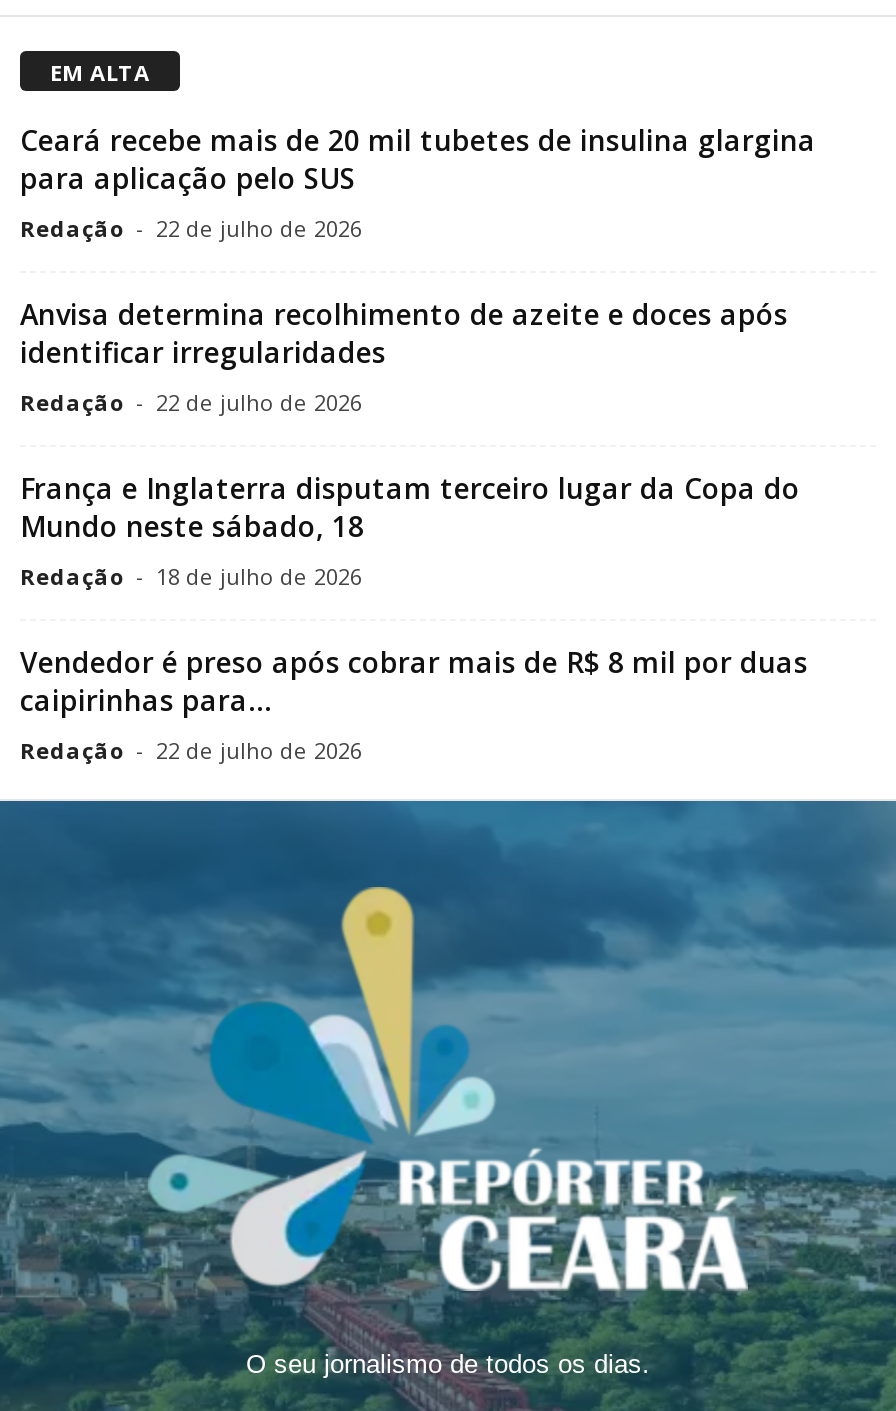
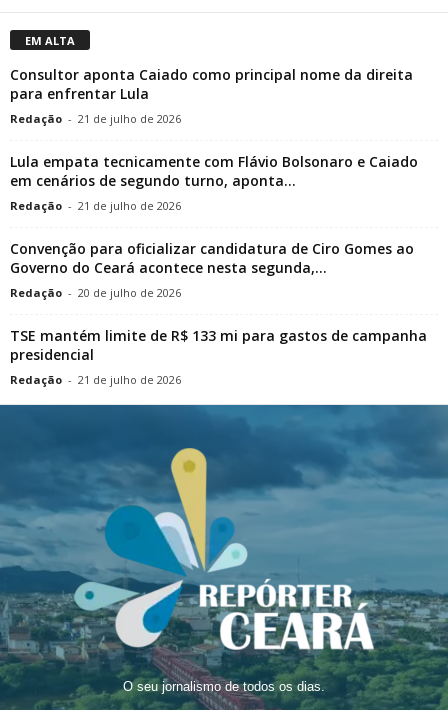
- Ceará recebe mais de 20 mil tubetes de insulina glargina
- para aplicação pelo SUS
- Redação - 22 de julho de 2026
+ Consultor aponta Caiado como principal nome da direita
+ para enfrentar Lula
+ Redação - 21 de julho de 2026

- Anvisa determina recolhimento de azeite e doces após
- identificar irregularidades
- Redação - 22 de julho de 2026
+ Lula empata tecnicamente com Flávio Bolsonaro e Caiado
+ em cenários de segundo turno, aponta...
+ Redação - 21 de julho de 2026

- França e Inglaterra disputam terceiro lugar da Copa do
- Mundo neste sábado, 18
- Redação - 18 de julho de 2026
+ Convenção para oficializar candidatura de Ciro Gomes ao
+ Governo do Ceará acontece nesta segunda,...
+ Redação - 20 de julho de 2026

- Vendedor é preso após cobrar mais de R$ 8 mil por duas
- caipirinhas para...
- Redação - 22 de julho de 2026
+ TSE mantém limite de R$ 133 mi para gastos de campanha
+ presidencial
+ Redação - 21 de julho de 2026
